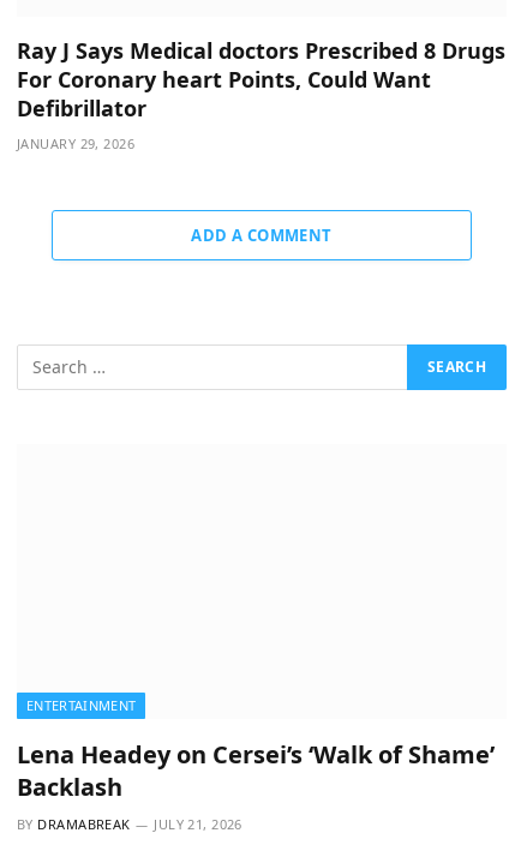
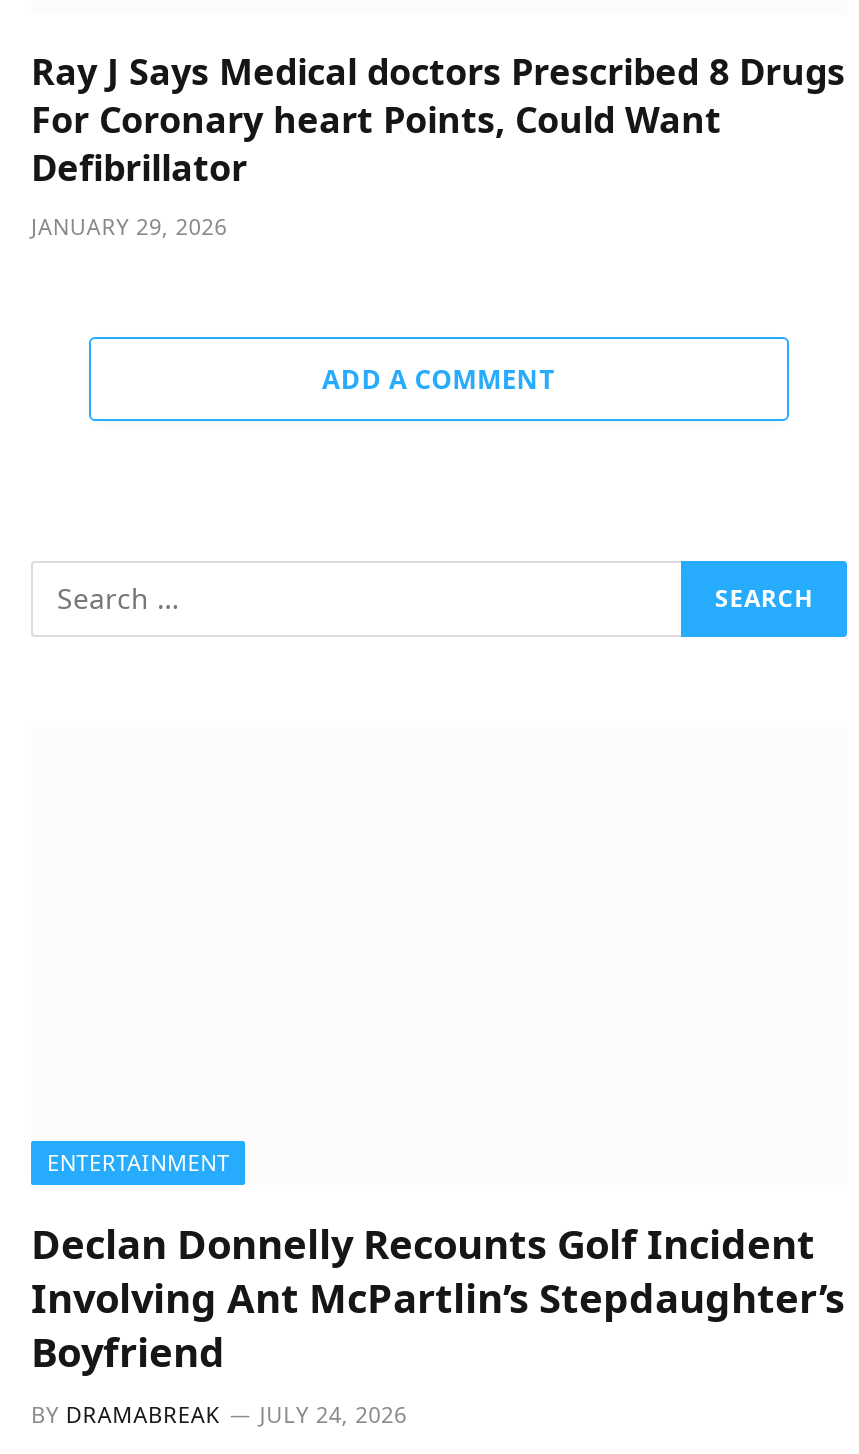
- Lena Headey on Cersei’s ‘Walk of Shame’
- Backlash
+ Declan Donnelly Recounts Golf Incident
+ Involving Ant McPartlin’s Stepdaughter’s
+ Boyfriend

- BY DRAMABREAK JULY 21, 2026
+ BY DRAMABREAK JULY 24, 2026
